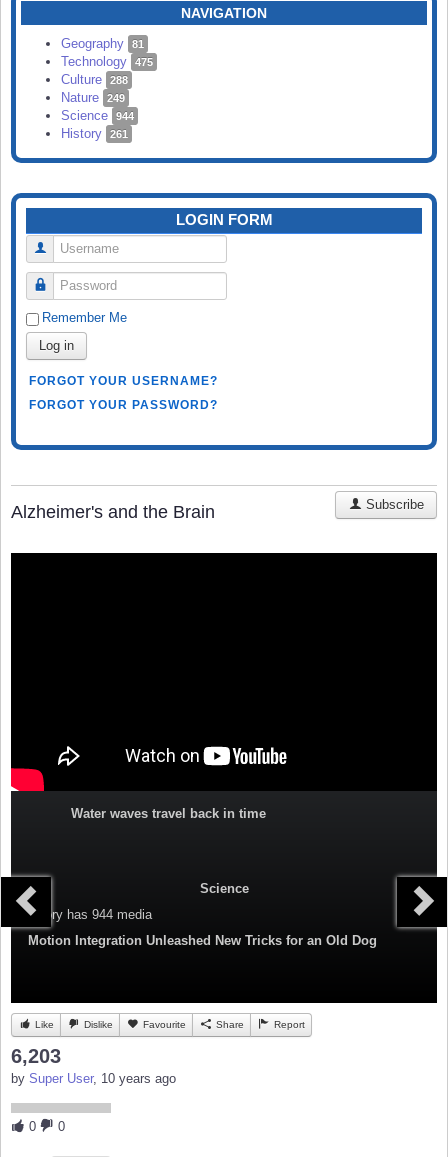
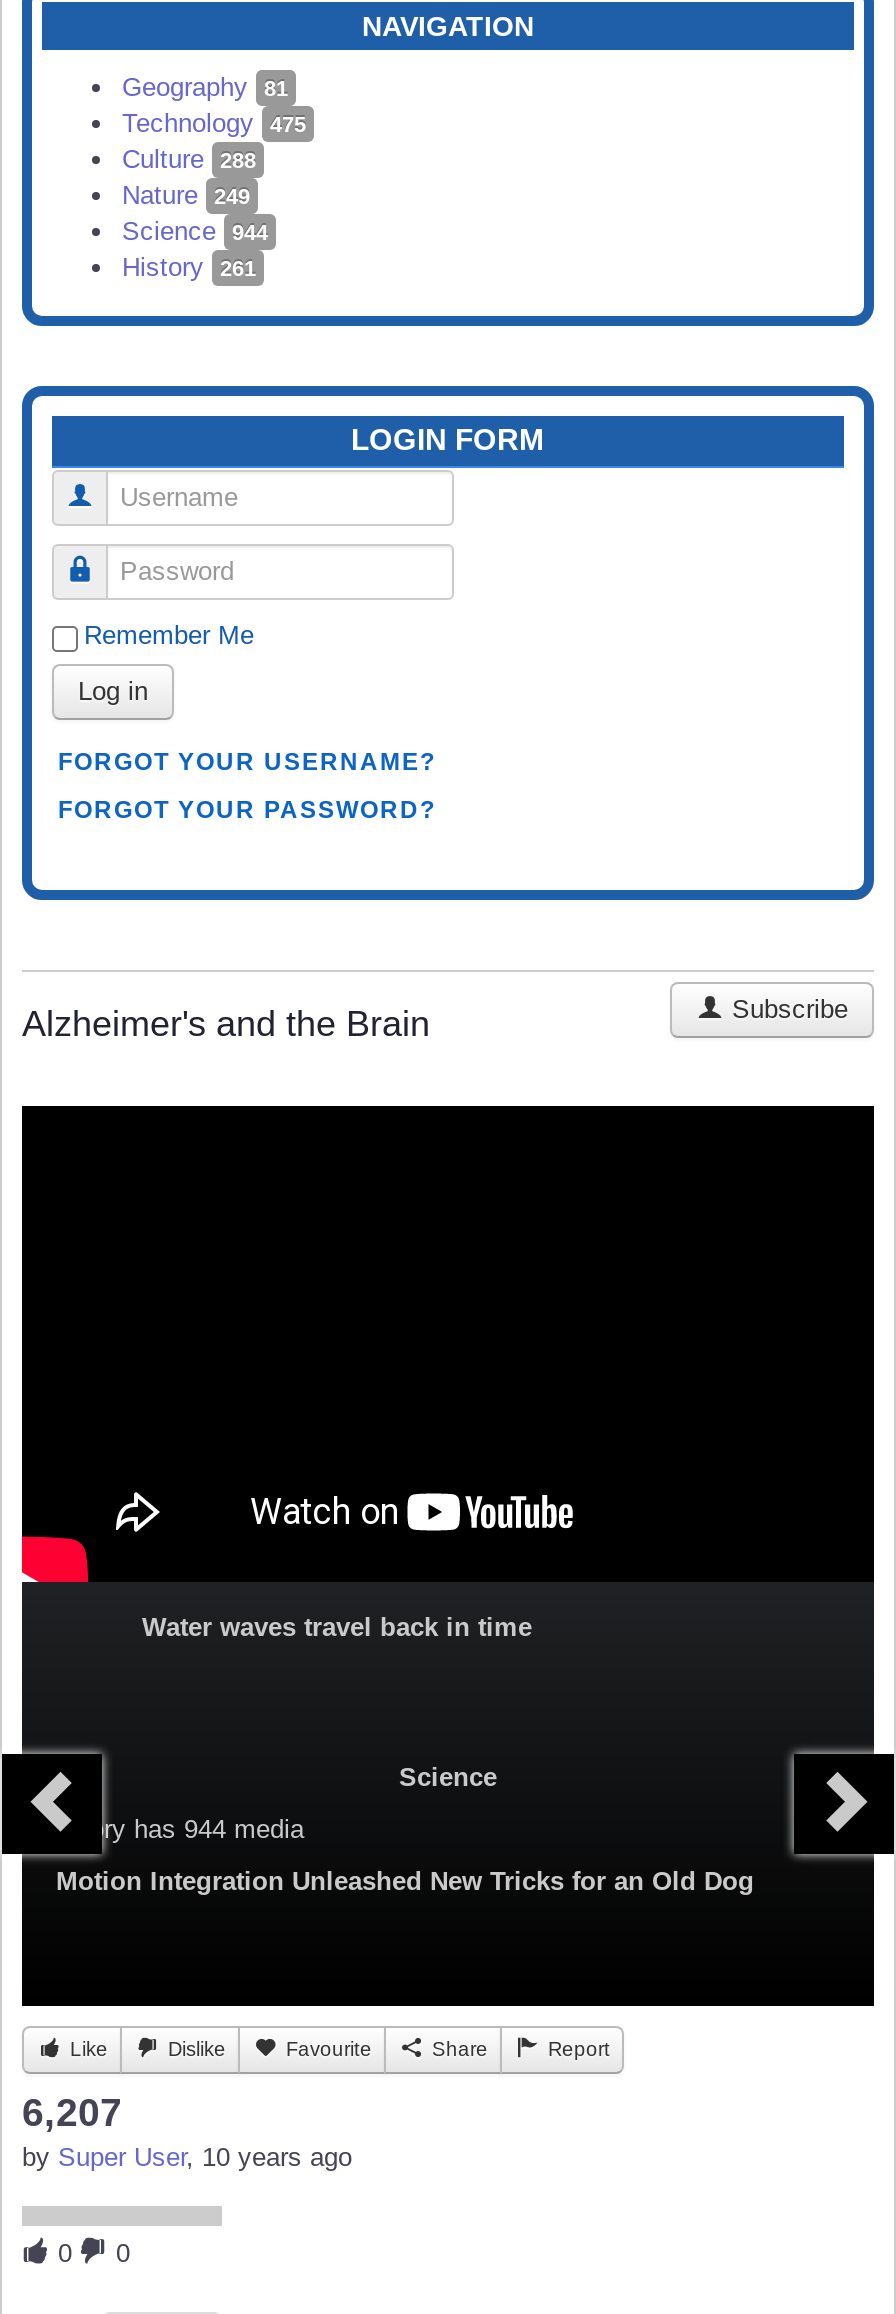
- 6,203
+ 6,207
